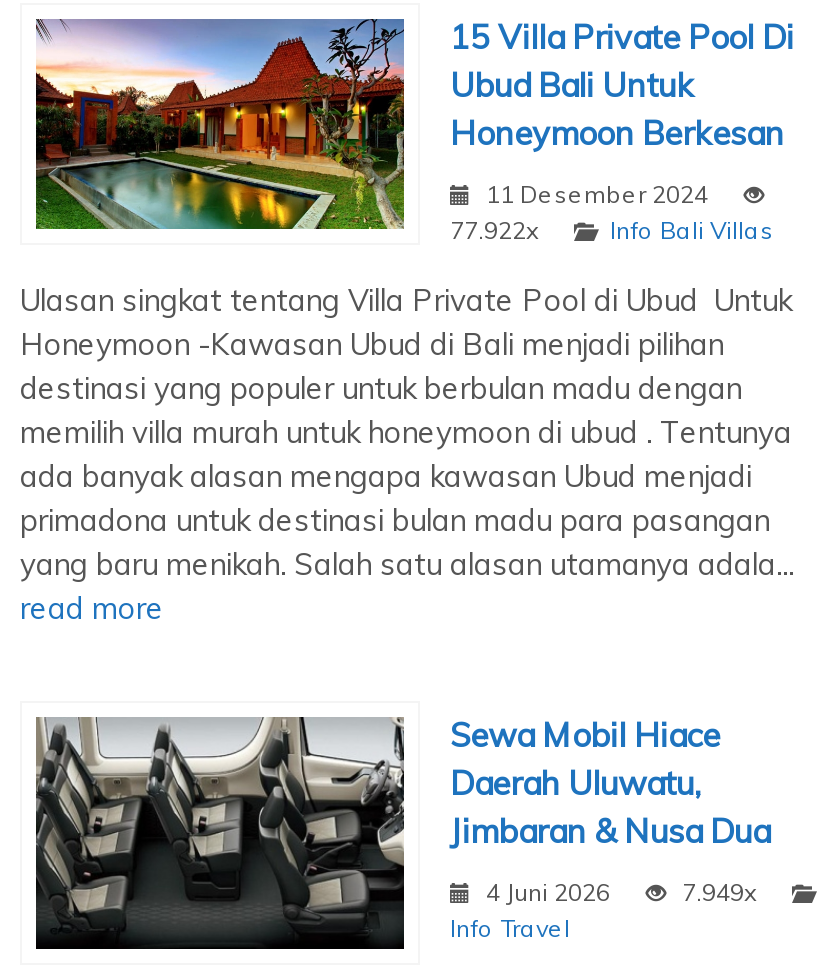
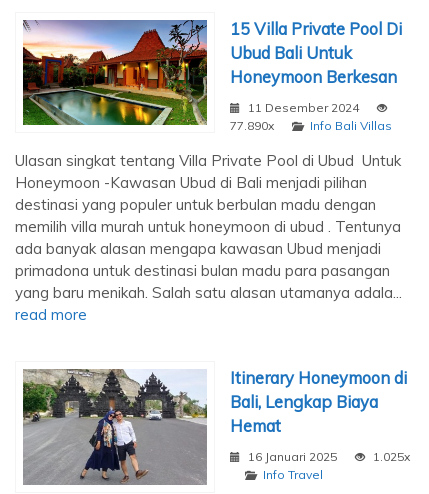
- 77.922x
+ 77.890x

- [image]
- Sewa Mobil Hiace
- Daerah Uluwatu,
- Jimbaran & Nusa Dua
+ [image]
+ Itinerary Honeymoon di
+ Bali, Lengkap Biaya
+ Hemat

- 4 Juni 2026
- 7.949x
+ 16 Januari 2025
+ 1.025x
